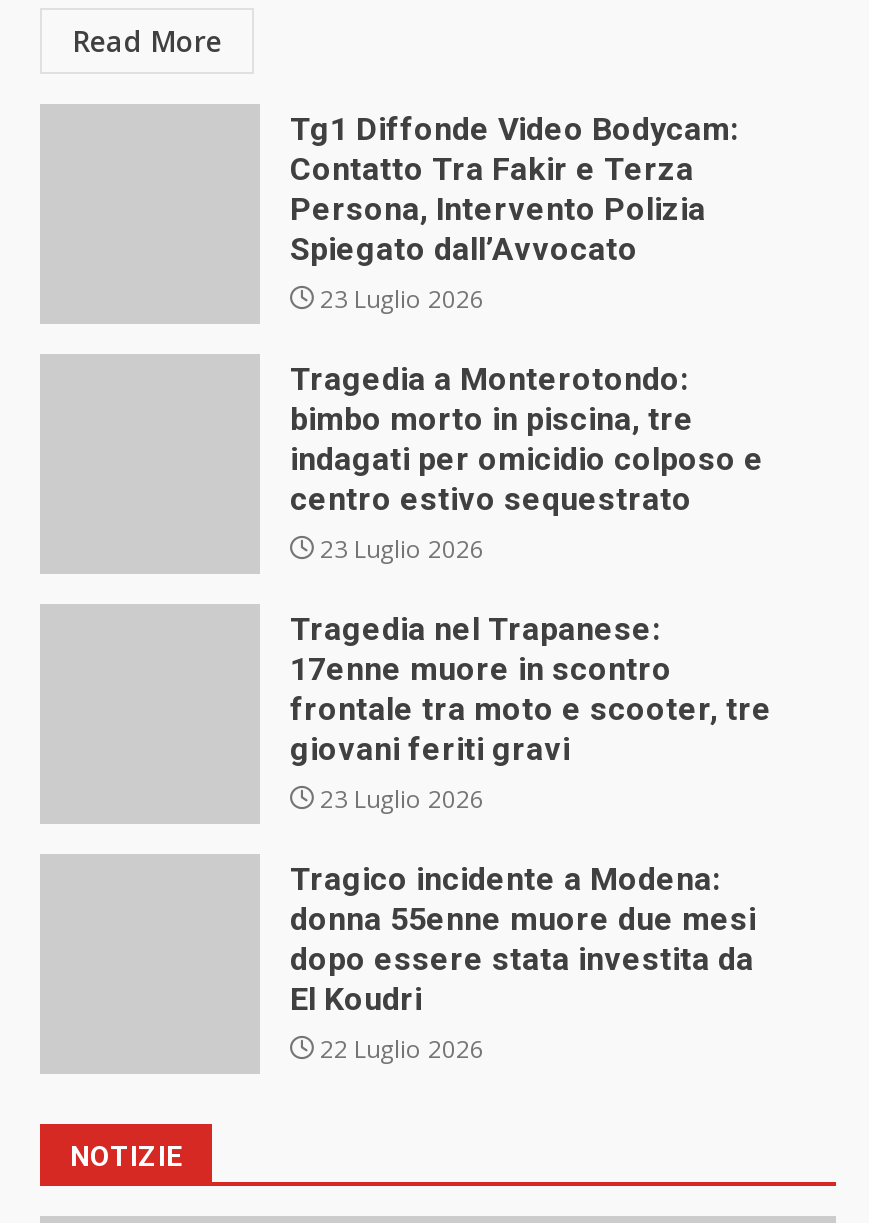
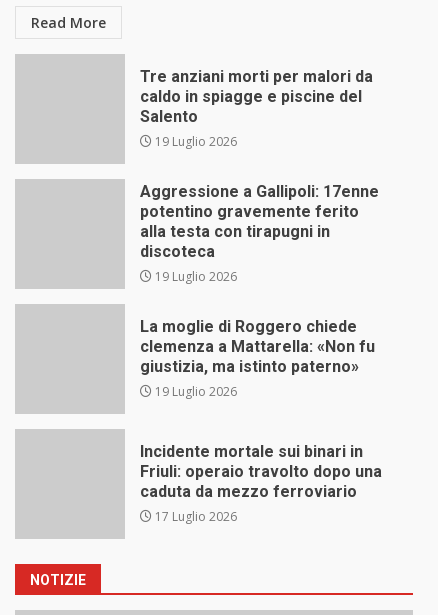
- Tg1 Diffonde Video Bodycam:
- Contatto Tra Fakir e Terza
- Persona, Intervento Polizia
- Spiegato dall’Avvocato
- 23 Luglio 2026
+ Tre anziani morti per malori da
+ caldo in spiagge e piscine del
+ Salento
+ 19 Luglio 2026

- Tragedia a Monterotondo:
- bimbo morto in piscina, tre
- indagati per omicidio colposo e
- centro estivo sequestrato
- 23 Luglio 2026
+ Aggressione a Gallipoli: 17enne
+ potentino gravemente ferito
+ alla testa con tirapugni in
+ discoteca
+ 19 Luglio 2026

- Tragedia nel Trapanese:
- 17enne muore in scontro
- frontale tra moto e scooter, tre
- giovani feriti gravi
- 23 Luglio 2026
+ La moglie di Roggero chiede
+ clemenza a Mattarella: «Non fu
+ giustizia, ma istinto paterno»
+ 19 Luglio 2026

- Tragico incidente a Modena:
- donna 55enne muore due mesi
- dopo essere stata investita da
- El Koudri
- 22 Luglio 2026
+ Incidente mortale sui binari in
+ Friuli: operaio travolto dopo una
+ caduta da mezzo ferroviario
+ 17 Luglio 2026
